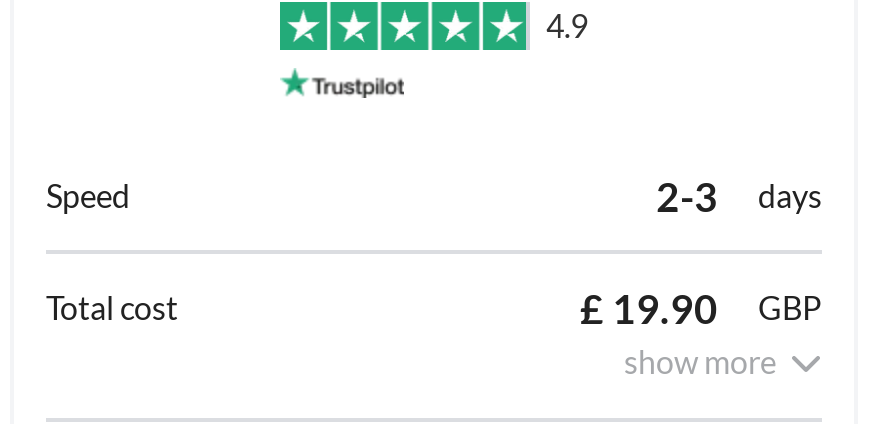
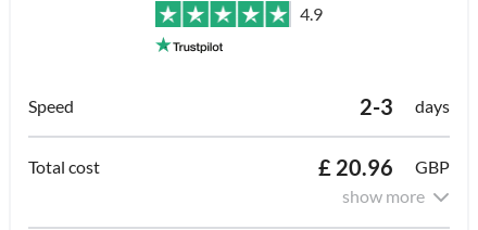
- £ 19.90 GBP
+ £ 20.96 GBP
